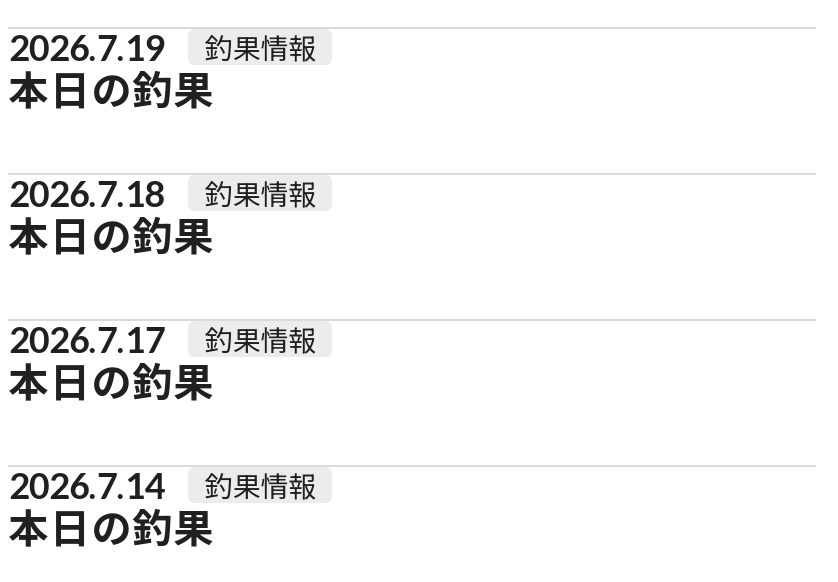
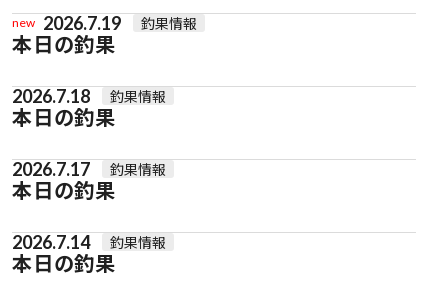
- 2026.7.19 釣果情報
+ new 2026.7.19 釣果情報
